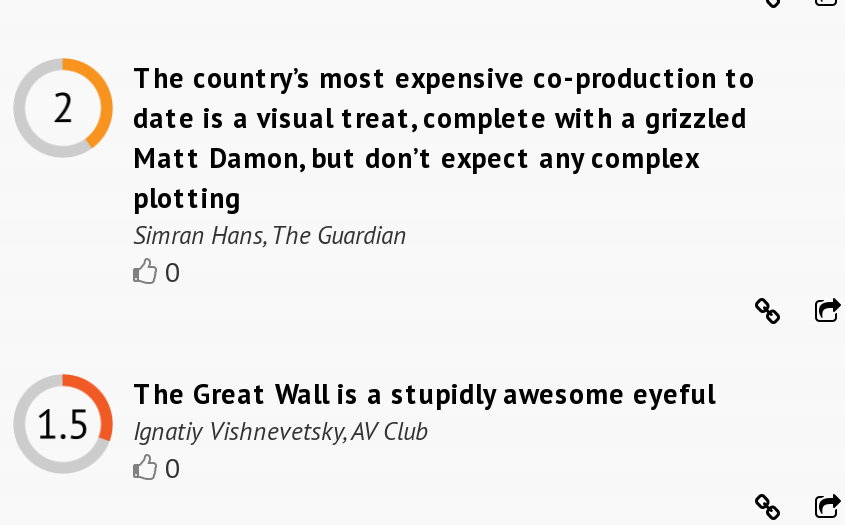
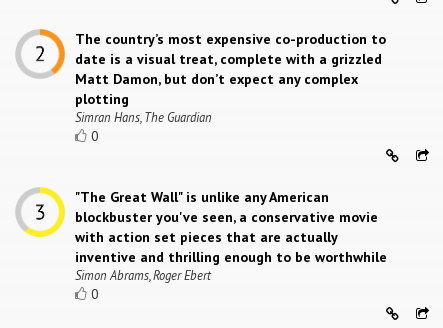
- [image]
- The Great Wall is a stupidly awesome eyeful
- Ignatiy Vishnevetsky, AV Club
+ [image]
+ "The Great Wall" is unlike any American
+ blockbuster you've seen, a conservative movie
+ with action set pieces that are actually
+ inventive and thrilling enough to be worthwhile
+ Simon Abrams, Roger Ebert
